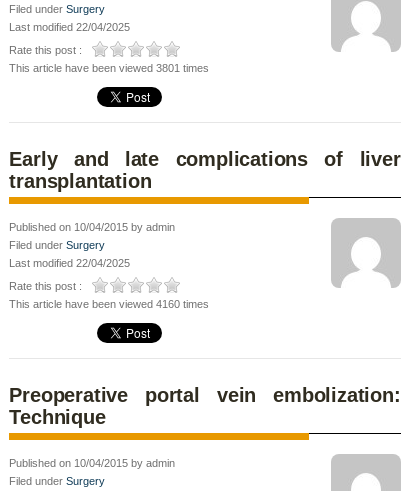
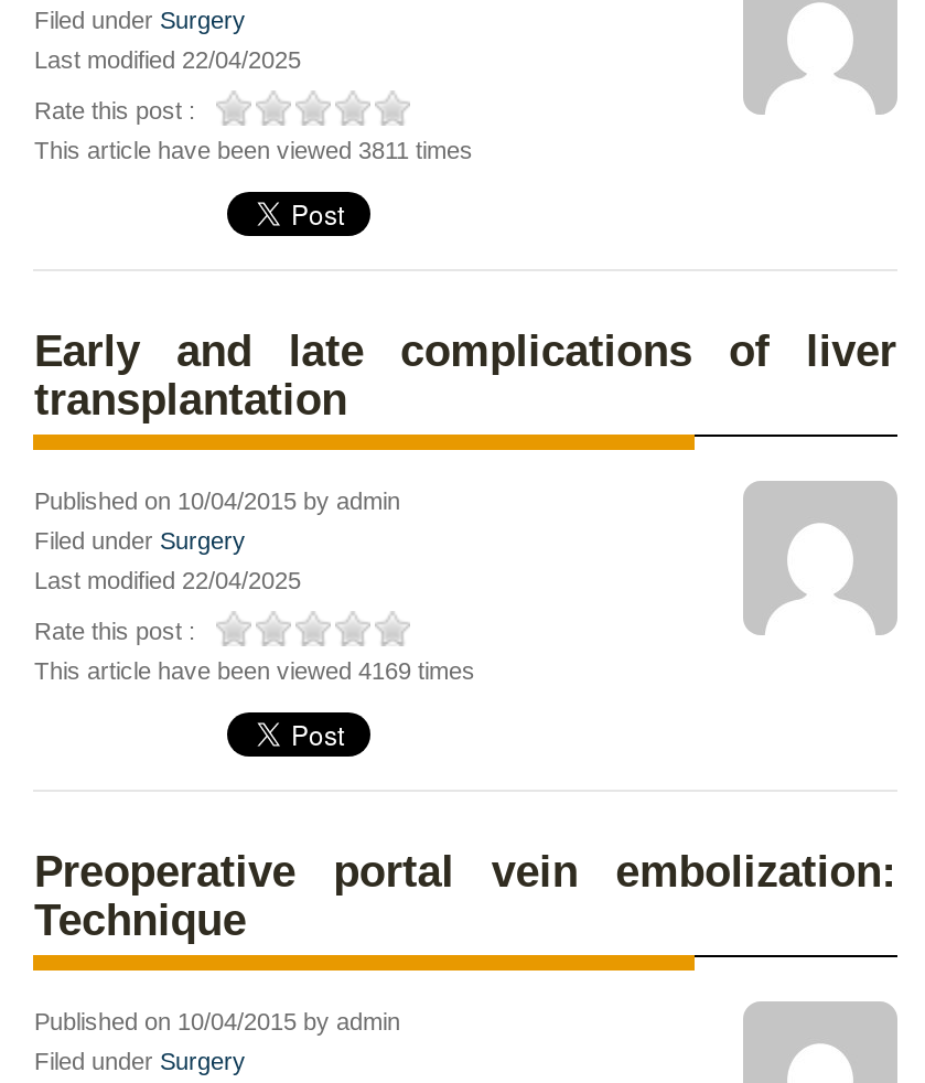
- This article have been viewed 3801 times
+ This article have been viewed 3811 times

- This article have been viewed 4160 times
+ This article have been viewed 4169 times
